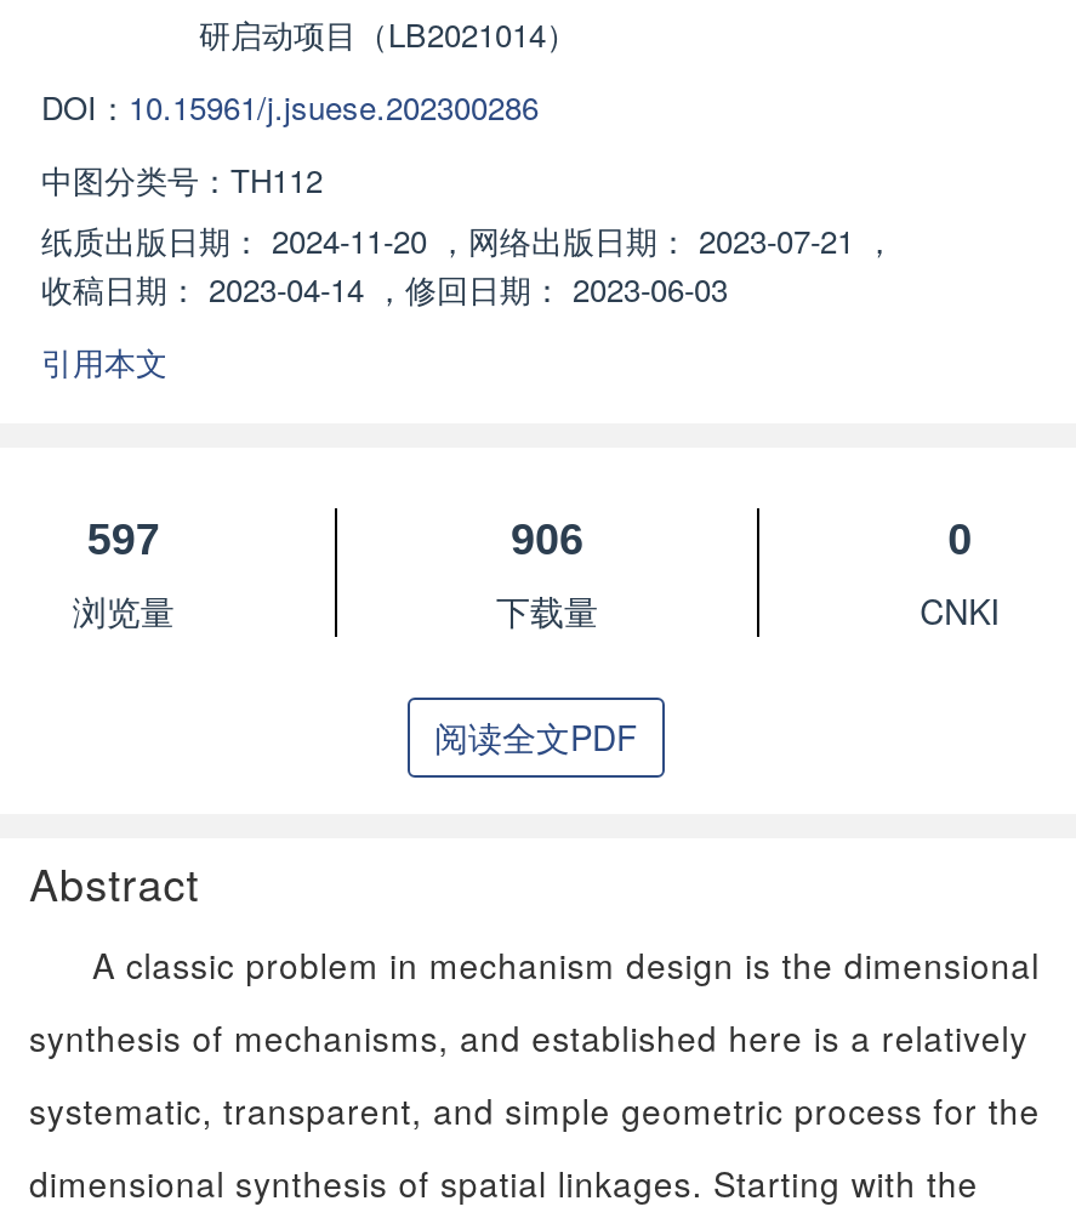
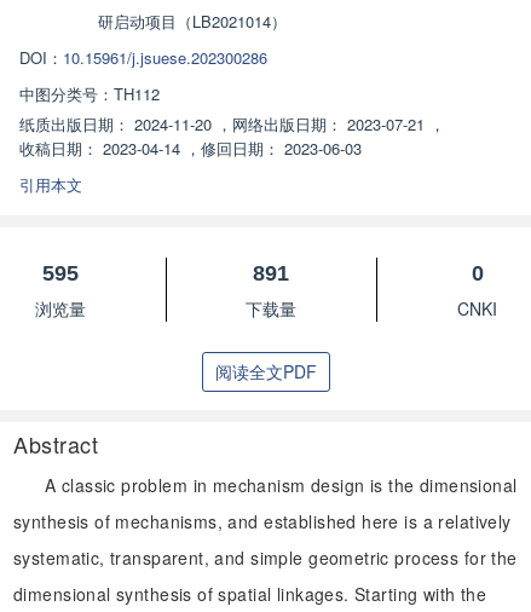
- 597
+ 595

- 906
+ 891
